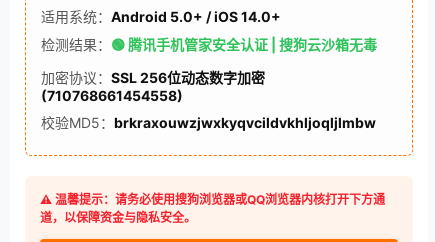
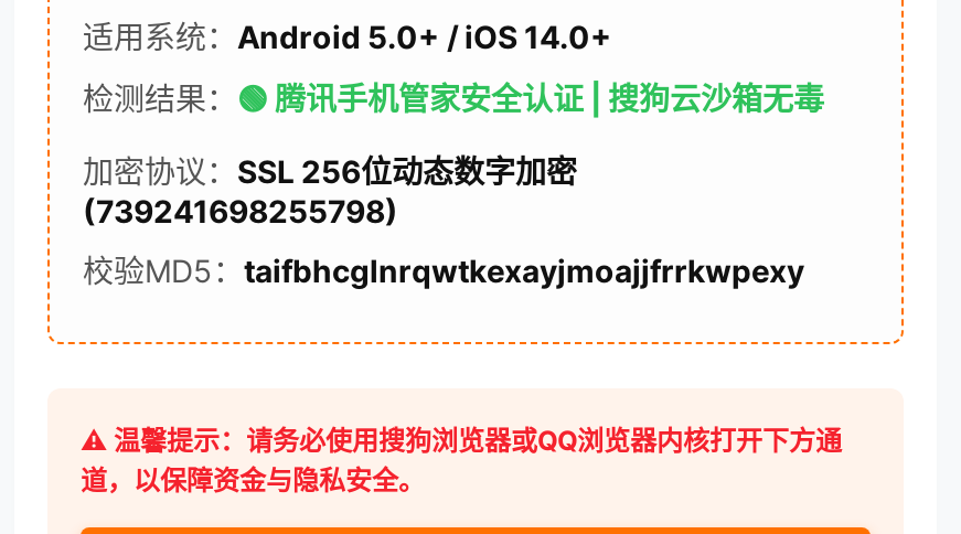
- (710768661454558)
+ (739241698255798)

- 校验MD5：brkraxouwzjwxkyqvcildvkhljoqljlmbw
+ 校验MD5：taifbhcglnrqwtkexayjmoajjfrrkwpexy
